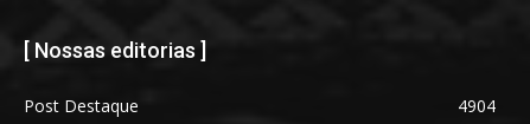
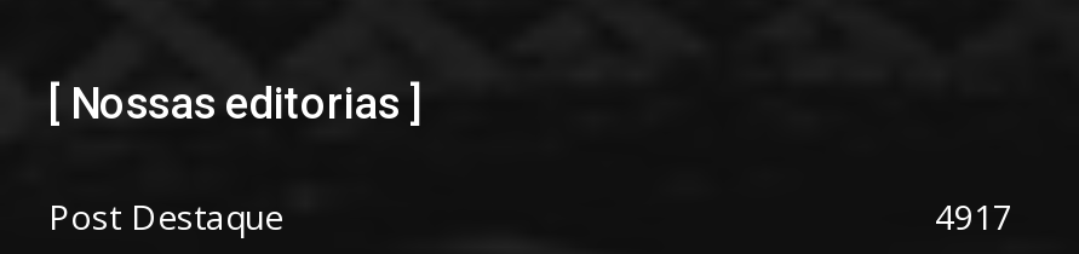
- 4904
+ 4917
